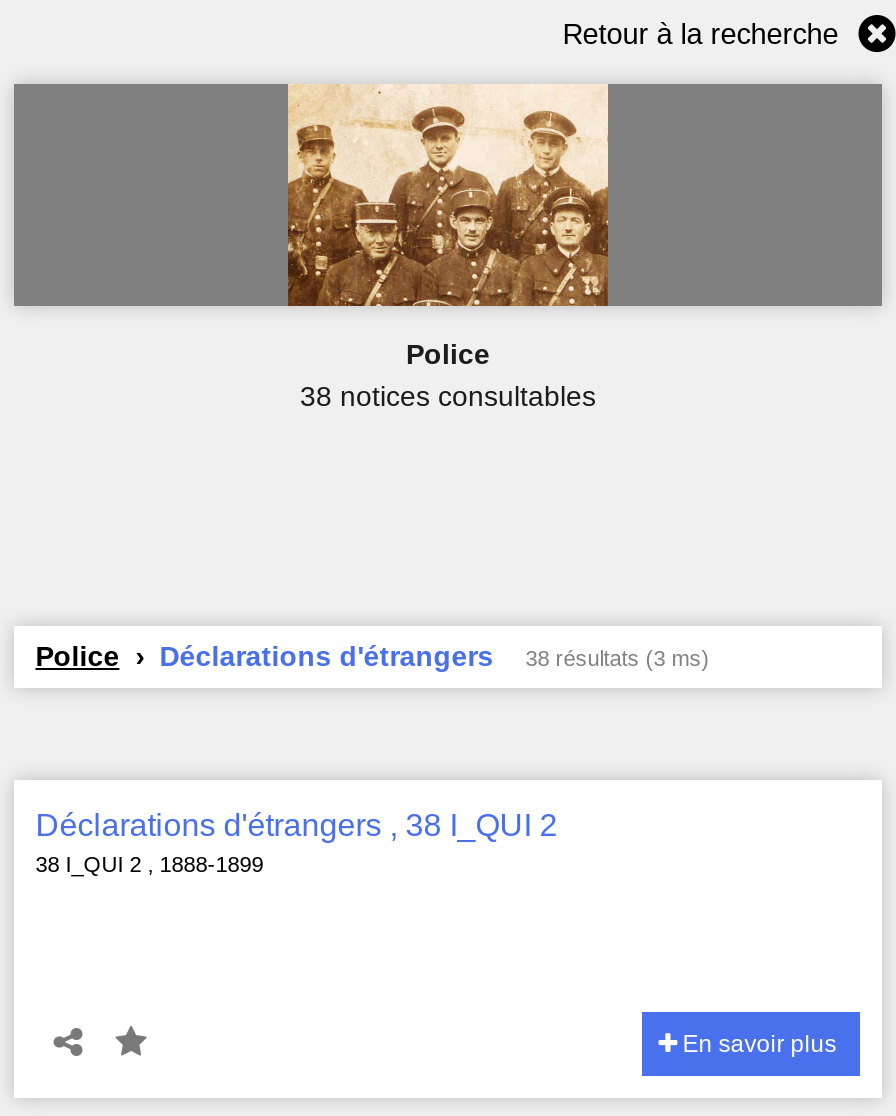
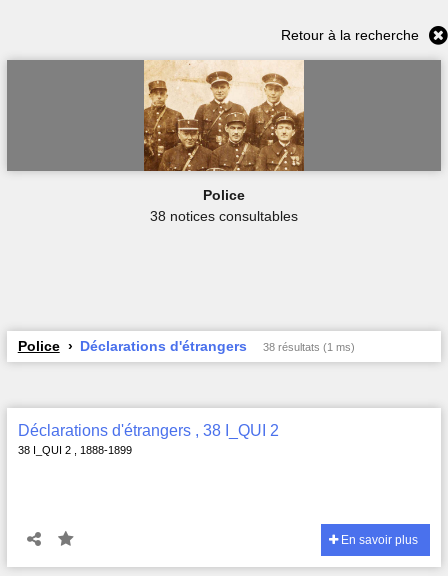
- Police Déclarations d'étrangers 38 résultats (3 ms)
+ Police Déclarations d'étrangers 38 résultats (1 ms)
